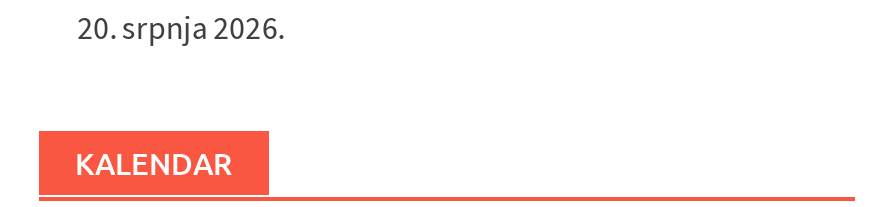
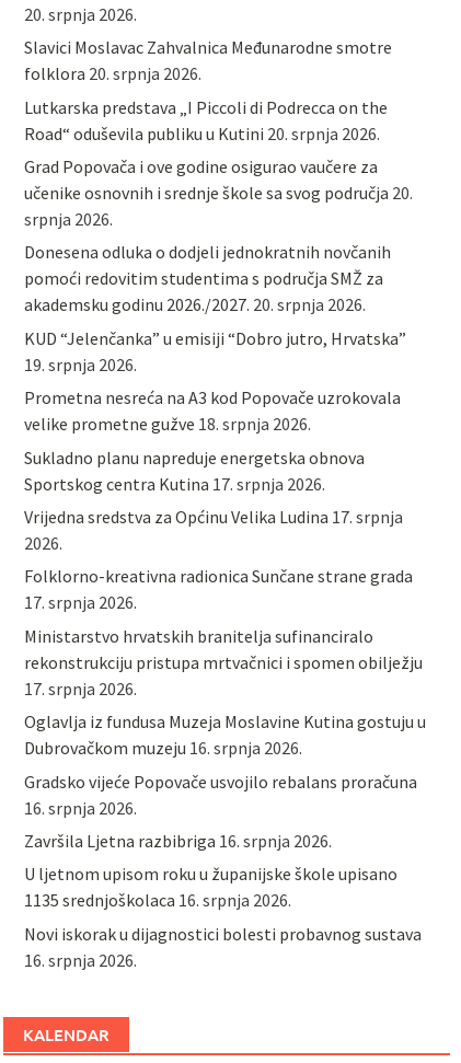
+ Slavici Moslavac Zahvalnica Međunarodne smotre
+ folklora 20. srpnja 2026.
+ Lutkarska predstava „I Piccoli di Podrecca on the
+ Road“ oduševila publiku u Kutini 20. srpnja 2026.
+ Grad Popovača i ove godine osigurao vaučere za
+ učenike osnovnih i srednje škole sa svog područja 20.
+ srpnja 2026.
+ Donesena odluka o dodjeli jednokratnih novčanih
+ pomoći redovitim studentima s područja SMŽ za
+ akademsku godinu 2026./2027. 20. srpnja 2026.
+ KUD “Jelenčanka” u emisiji “Dobro jutro, Hrvatska”
+ 19. srpnja 2026.
+ Prometna nesreća na A3 kod Popovače uzrokovala
+ velike prometne gužve 18. srpnja 2026.
+ Sukladno planu napreduje energetska obnova
+ Sportskog centra Kutina 17. srpnja 2026.
+ Vrijedna sredstva za Općinu Velika Ludina 17. srpnja
+ 2026.
+ Folklorno-kreativna radionica Sunčane strane grada
+ 17. srpnja 2026.
+ Ministarstvo hrvatskih branitelja sufinanciralo
+ rekonstrukciju pristupa mrtvačnici i spomen obilježju
+ 17. srpnja 2026.
+ Oglavlja iz fundusa Muzeja Moslavine Kutina gostuju u
+ Dubrovačkom muzeju 16. srpnja 2026.
+ Gradsko vijeće Popovače usvojilo rebalans proračuna
+ 16. srpnja 2026.
+ Završila Ljetna razbibriga 16. srpnja 2026.
+ U ljetnom upisom roku u županijske škole upisano
+ 1135 srednjoškolaca 16. srpnja 2026.
+ Novi iskorak u dijagnostici bolesti probavnog sustava
+ 16. srpnja 2026.
